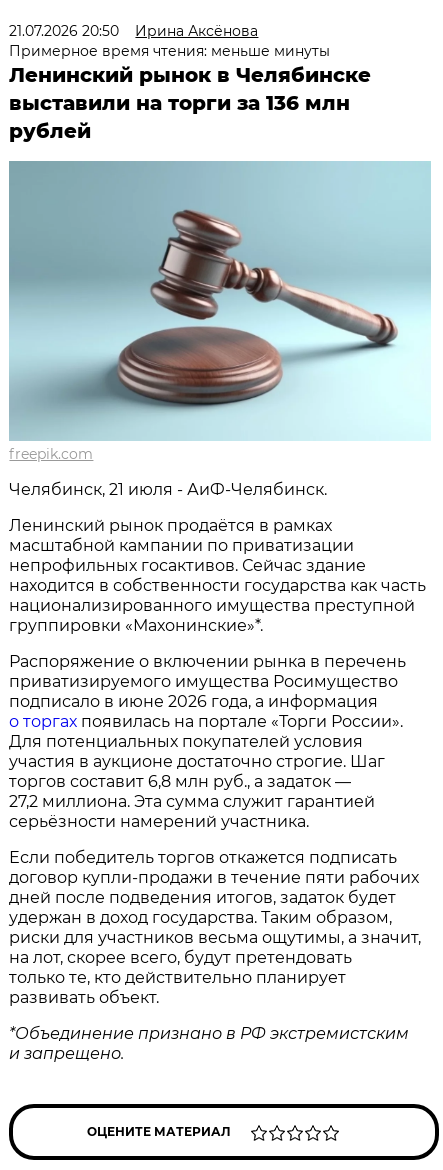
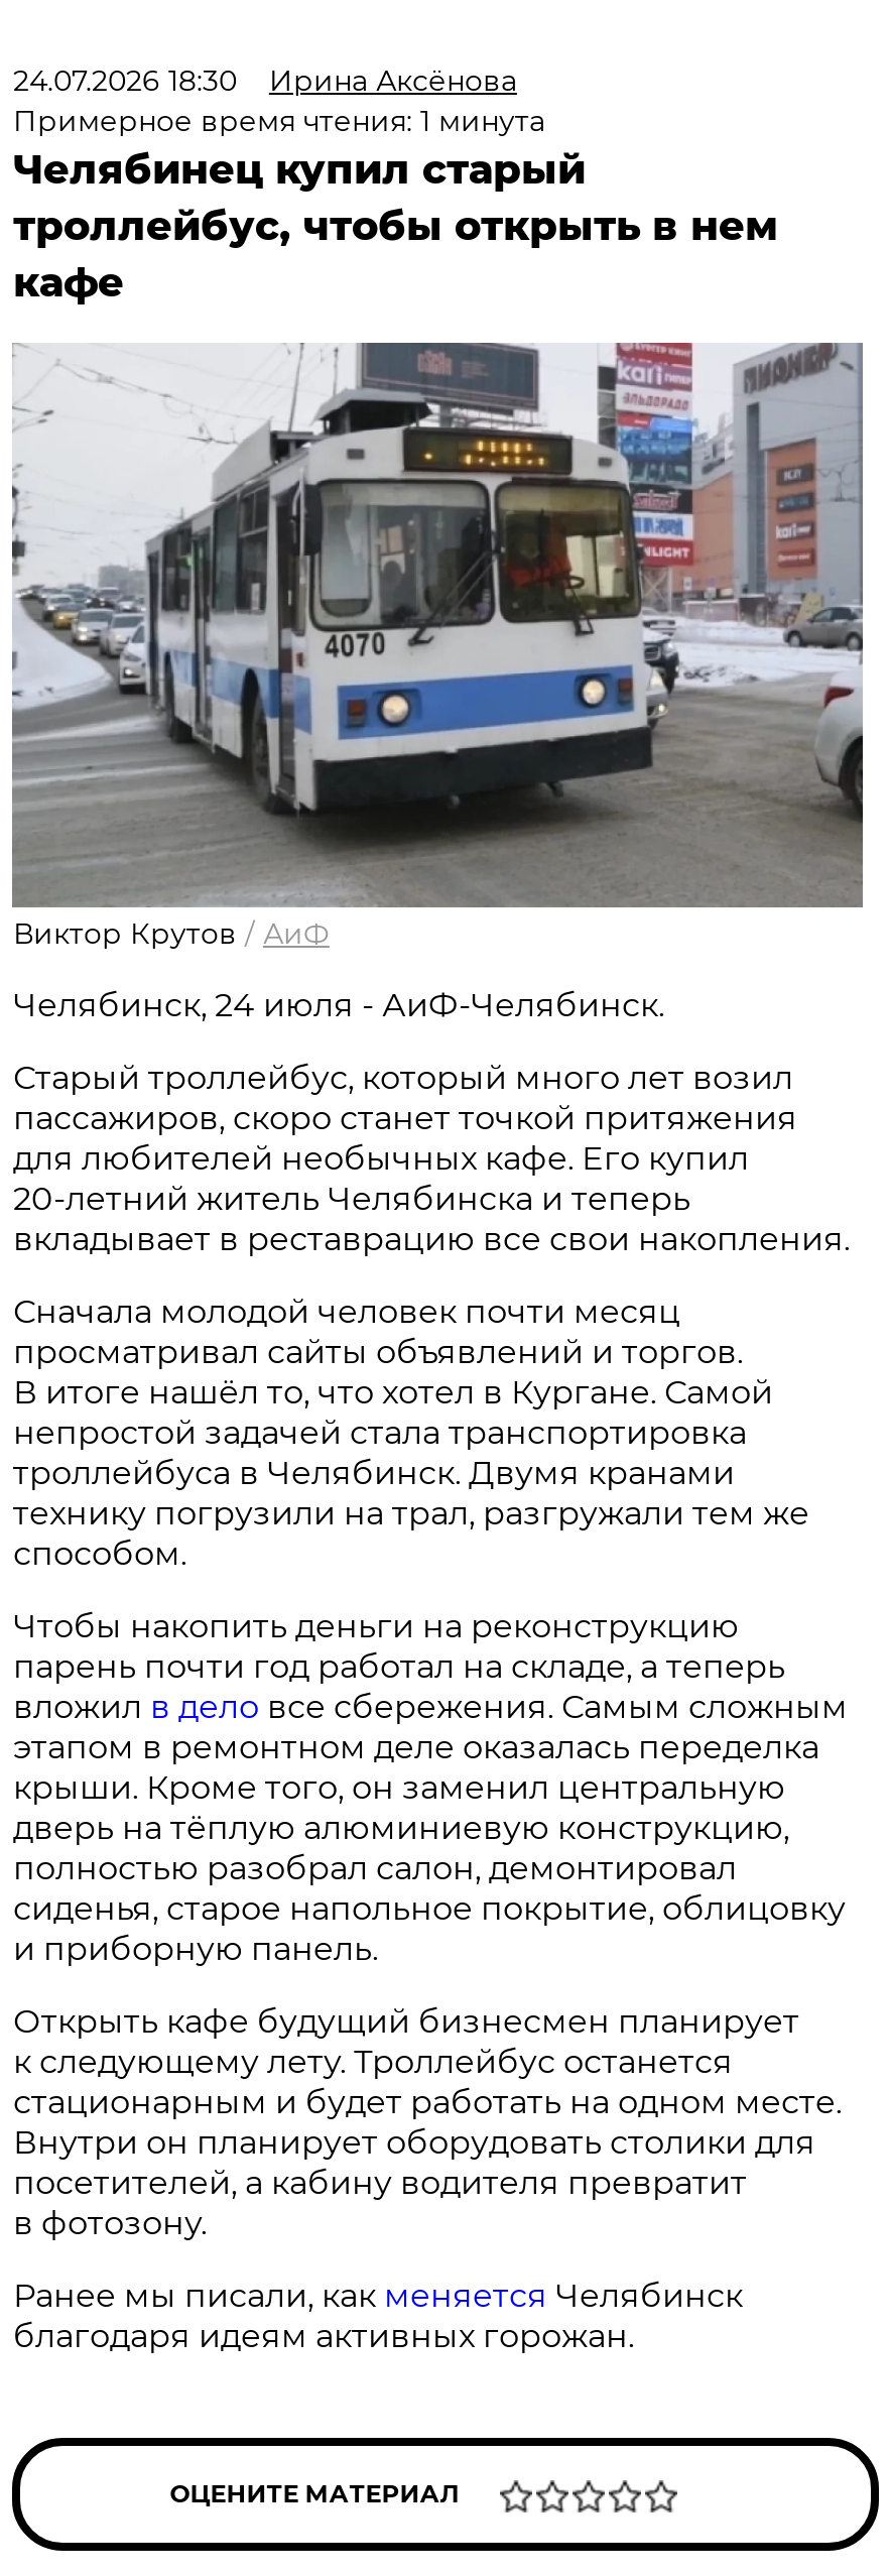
- 21.07.2026 20:50 Ирина Аксёнова
+ 24.07.2026 18:30 Ирина Аксёнова

- Примерное время чтения: меньше минуты
- Ленинский рынок в Челябинске
- выставили на торги за 136 млн
- рублей
+ Примерное время чтения: 1 минута
+ Челябинец купил старый
+ троллейбус, чтобы открыть в нем
+ кафе

- [image]
- freepik.com
- Челябинск, 21 июля - АиФ-Челябинск.
- Ленинский рынок продаётся в рамках
- масштабной кампании по приватизации
- непрофильных госактивов. Сейчас здание
- находится в собственности государства как часть
- национализированного имущества преступной
- группировки «Махонинские»*.
- Распоряжение о включении рынка в перечень
- приватизируемого имущества Росимущество
- подписало в июне 2026 года, а информация
- о торгах появилась на портале «Торги России».
- Для потенциальных покупателей условия
- участия в аукционе достаточно строгие. Шаг
- торгов составит 6,8 млн руб., а задаток —
- 27,2 миллиона. Эта сумма служит гарантией
- серьёзности намерений участника.
- Если победитель торгов откажется подписать
- договор купли‑продажи в течение пяти рабочих
- дней после подведения итогов, задаток будет
- удержан в доход государства. Таким образом,
- риски для участников весьма ощутимы, а значит,
- на лот, скорее всего, будут претендовать
- только те, кто действительно планирует
- развивать объект.
- *Объединение признано в РФ экстремистским
- и запрещено.
+ [image]
+ Виктор Крутов / АиФ
+ Челябинск, 24 июля - АиФ-Челябинск.
+ Старый троллейбус, который много лет возил
+ пассажиров, скоро станет точкой притяжения
+ для любителей необычных кафе. Его купил
+ 20‑летний житель Челябинска и теперь
+ вкладывает в реставрацию все свои накопления.
+ Сначала молодой человек почти месяц
+ просматривал сайты объявлений и торгов.
+ В итоге нашёл то, что хотел в Кургане. Самой
+ непростой задачей стала транспортировка
+ троллейбуса в Челябинск. Двумя кранами
+ технику погрузили на трал, разгружали тем же
+ способом.
+ Чтобы накопить деньги на реконструкцию
+ парень почти год работал на складе, а теперь
+ вложил в дело все сбережения. Самым сложным
+ этапом в ремонтном деле оказалась переделка
+ крыши. Кроме того, он заменил центральную
+ дверь на тёплую алюминиевую конструкцию,
+ полностью разобрал салон, демонтировал
+ сиденья, старое напольное покрытие, облицовку
+ и приборную панель.
+ Открыть кафе будущий бизнесмен планирует
+ к следующему лету. Троллейбус останется
+ стационарным и будет работать на одном месте.
+ Внутри он планирует оборудовать столики для
+ посетителей, а кабину водителя превратит
+ в фотозону.
+ Ранее мы писали, как меняется Челябинск
+ благодаря идеям активных горожан.
